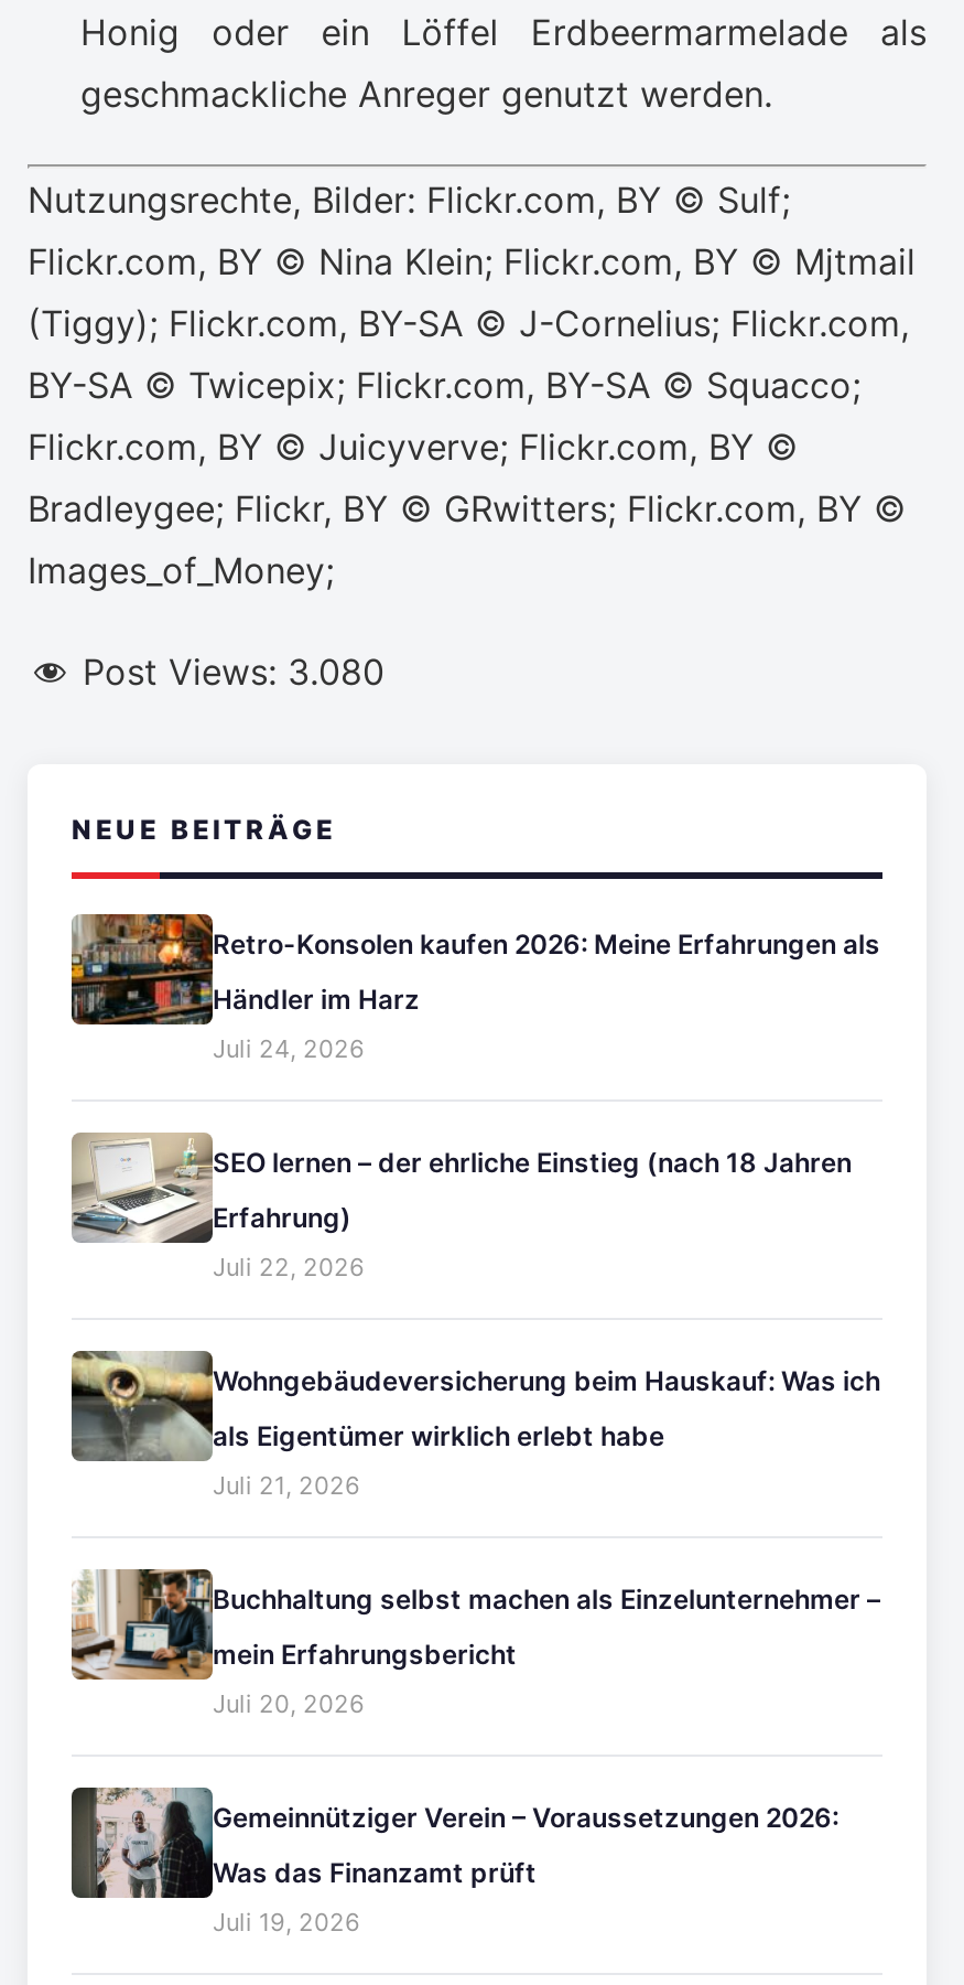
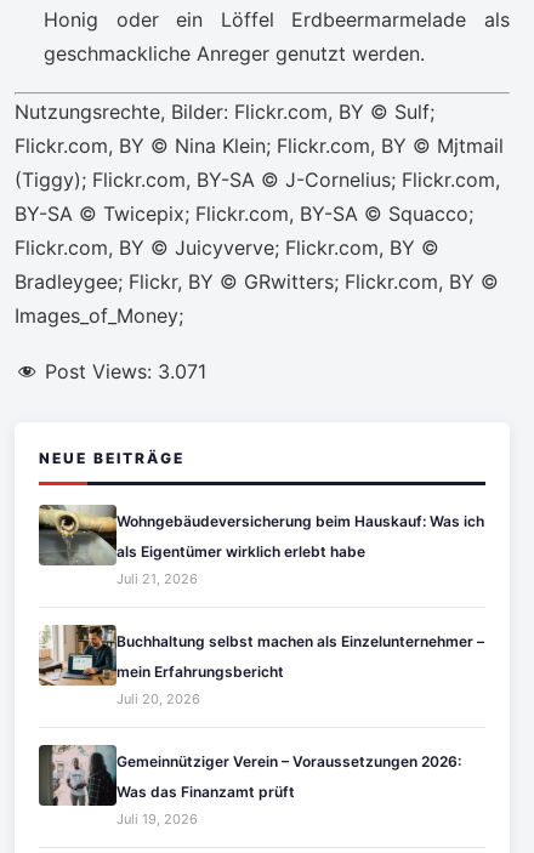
- Post Views: 3.080
+ Post Views: 3.071

- [image]
- Retro-Konsolen kaufen 2026: Meine Erfahrungen als
- Händler im Harz
- Juli 24, 2026
- SEO lernen – der ehrliche Einstieg (nach 18 Jahren
- Erfahrung)
- Juli 22, 2026

- [image]
